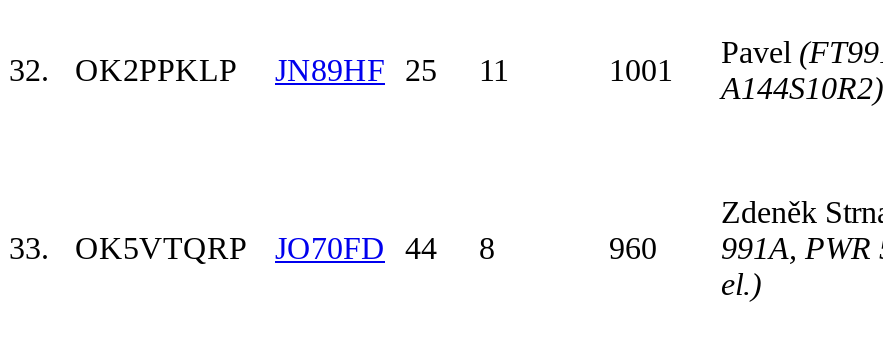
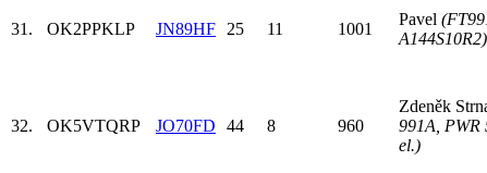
- 32. OK2PPKLP JN89HF 25 11
+ 31. OK2PPKLP JN89HF 25 11

- 33. OK5VTQRP JO70FD 44 8
+ 32. OK5VTQRP JO70FD 44 8
